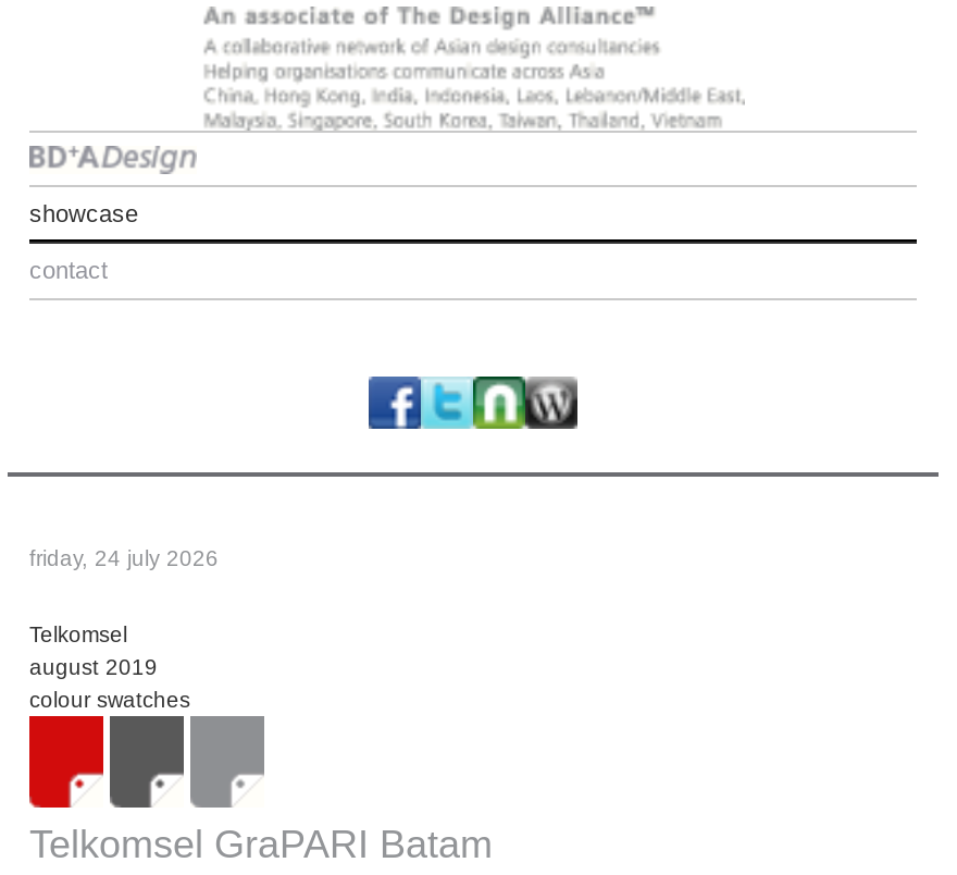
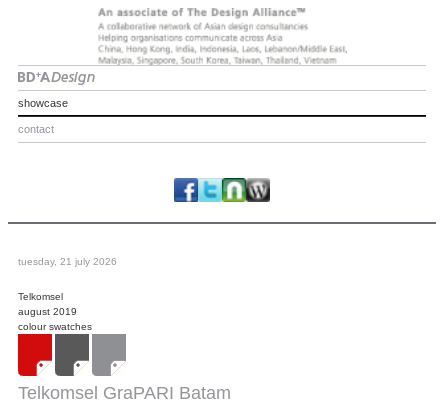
- friday, 24 july 2026
+ tuesday, 21 july 2026
